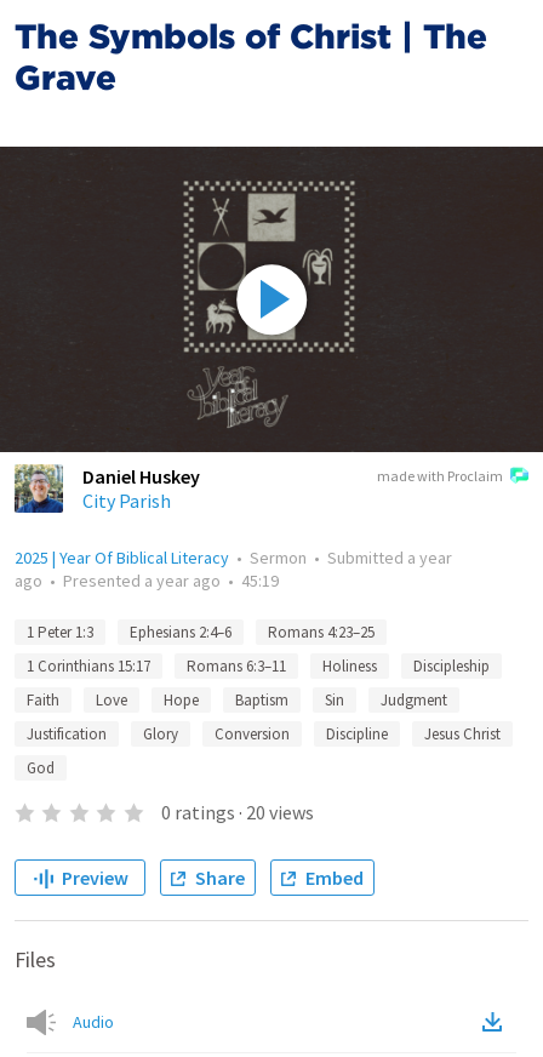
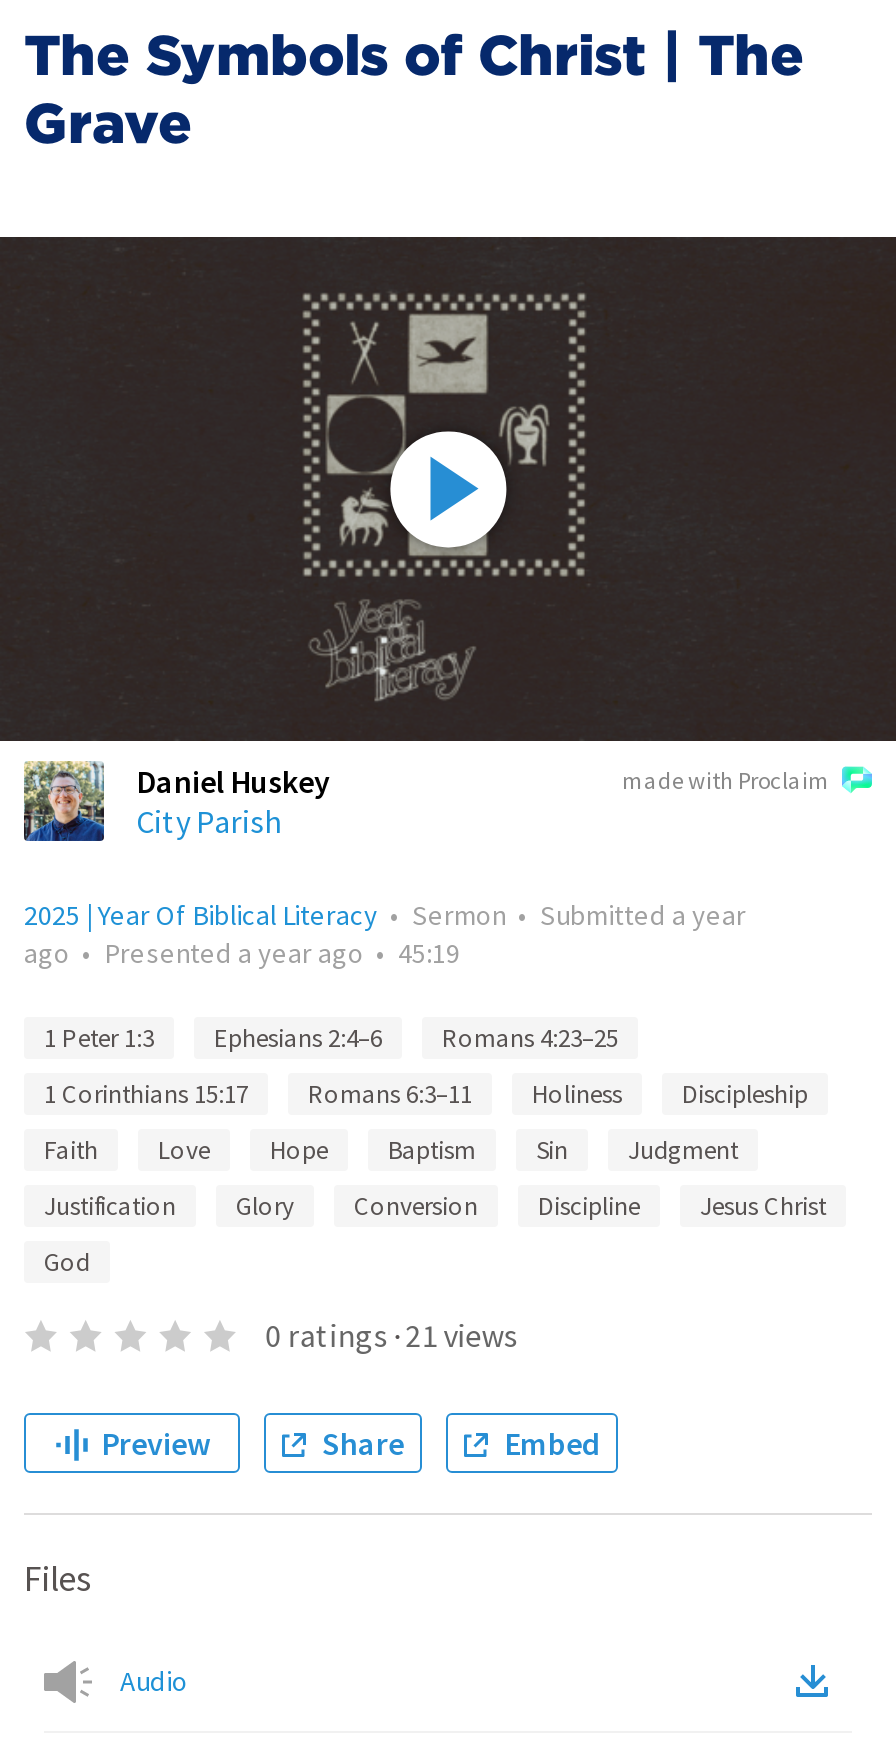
- 0 ratings · 20 views
+ 0 ratings · 21 views
